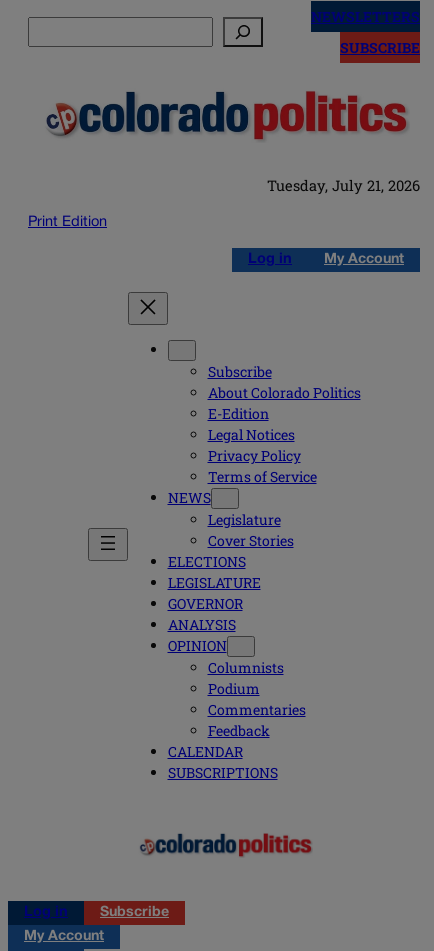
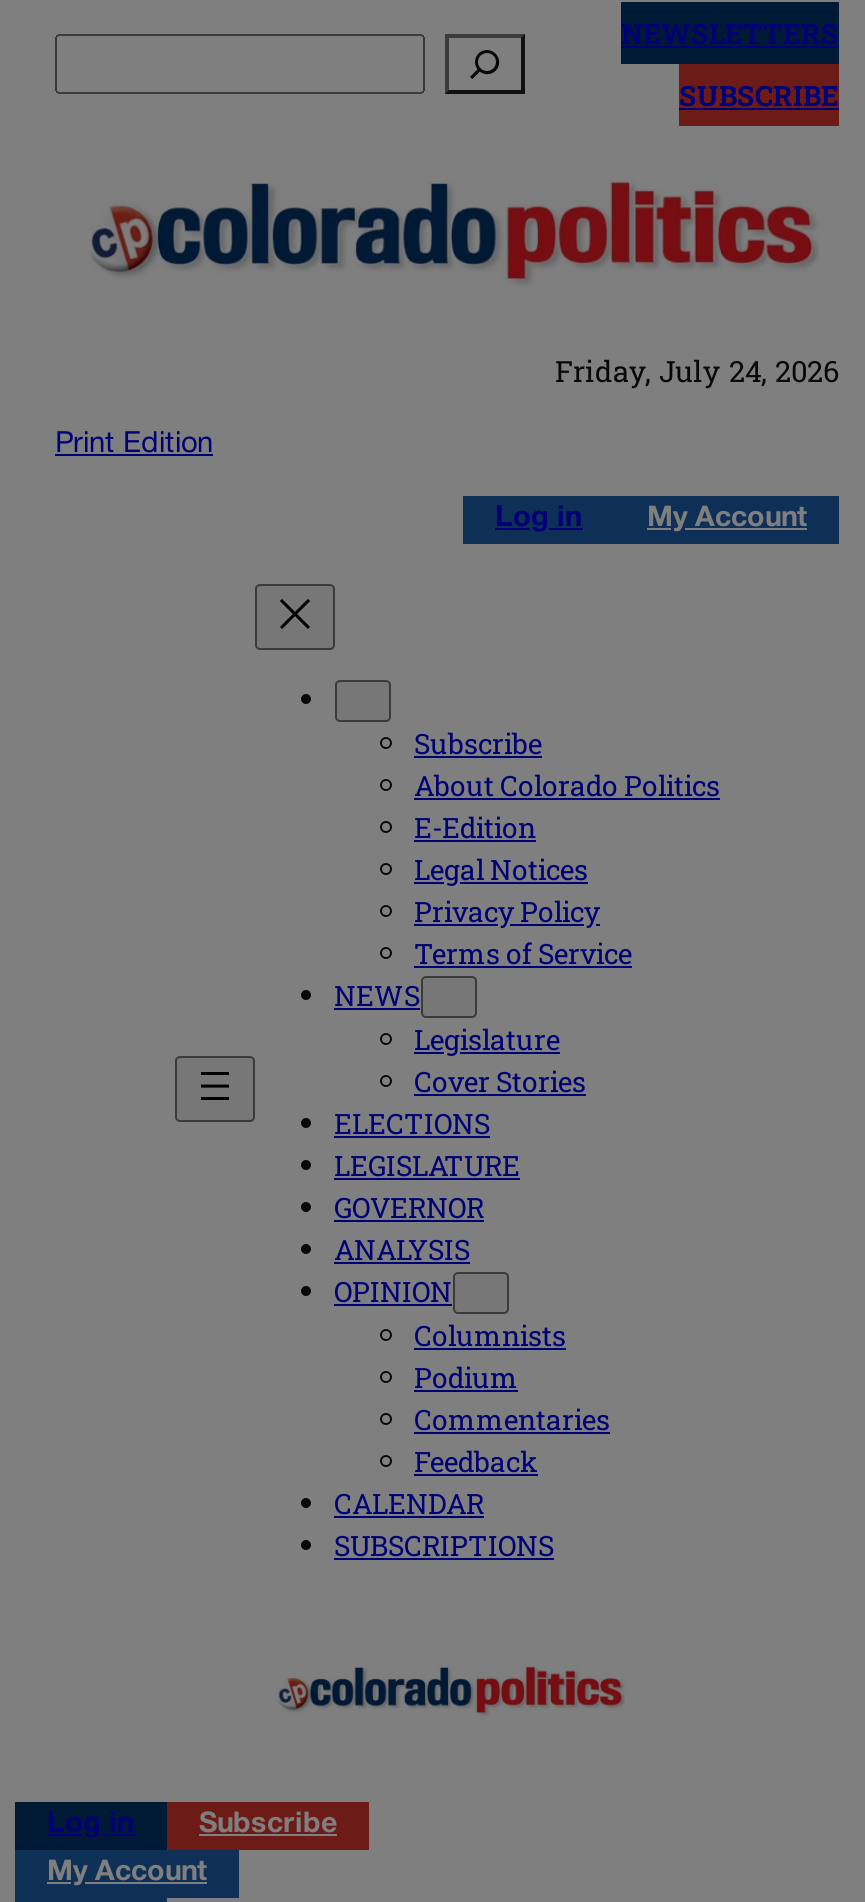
- Tuesday, July 21, 2026
+ Friday, July 24, 2026
